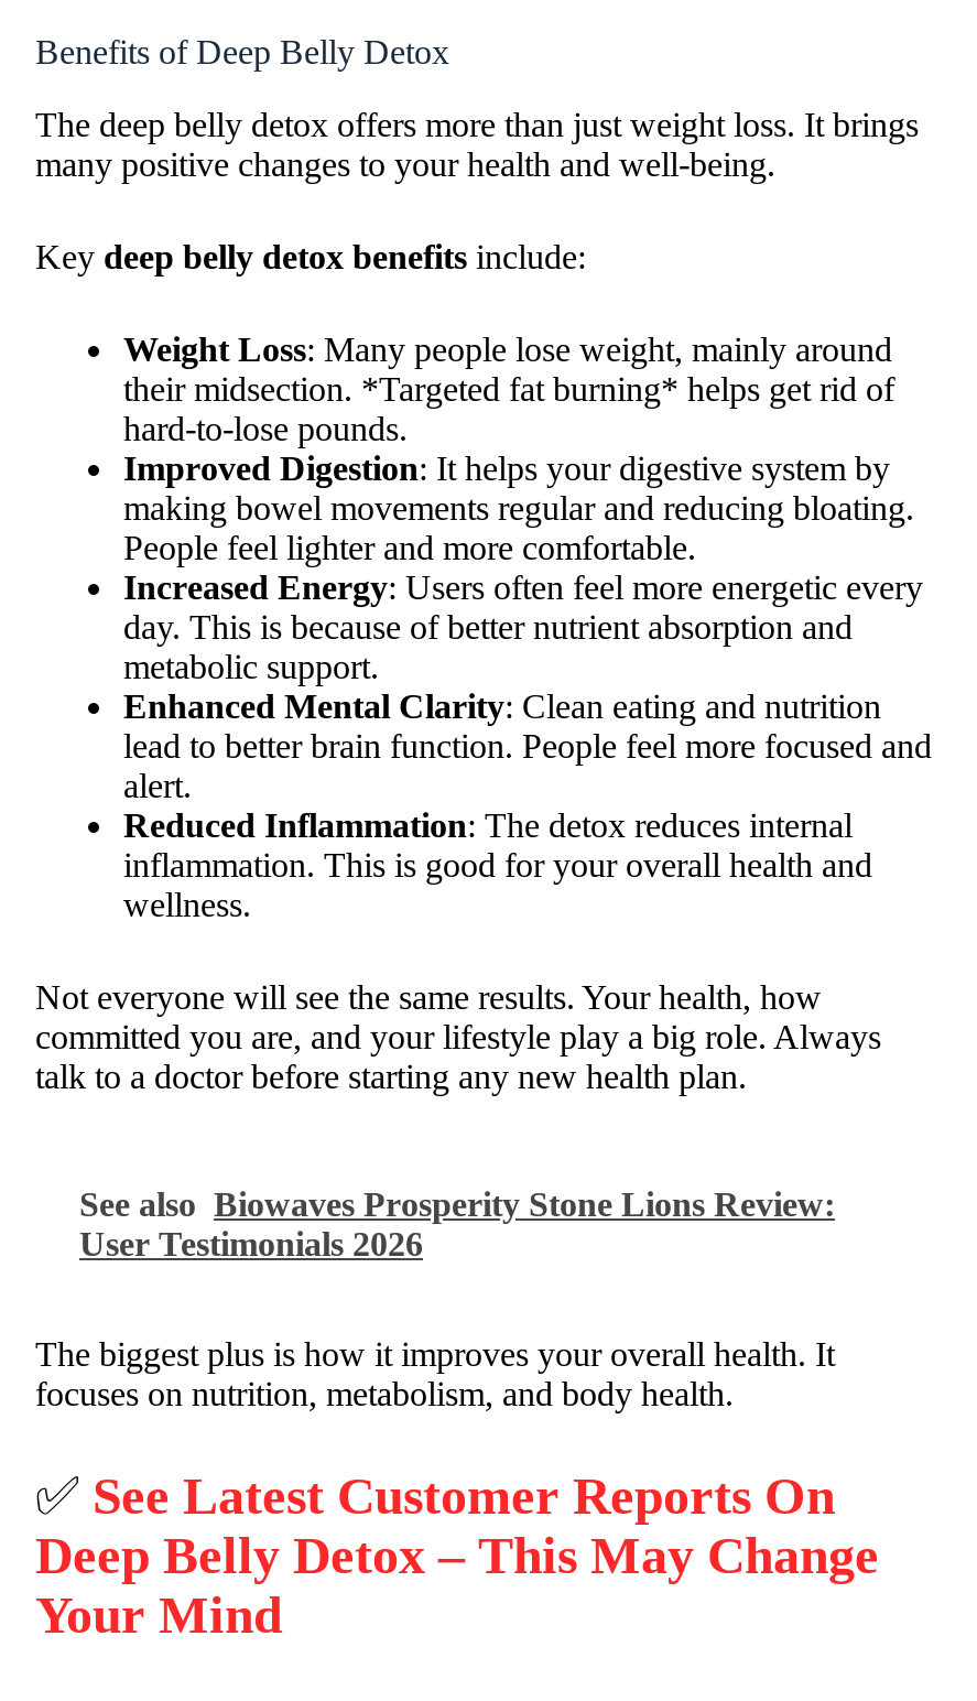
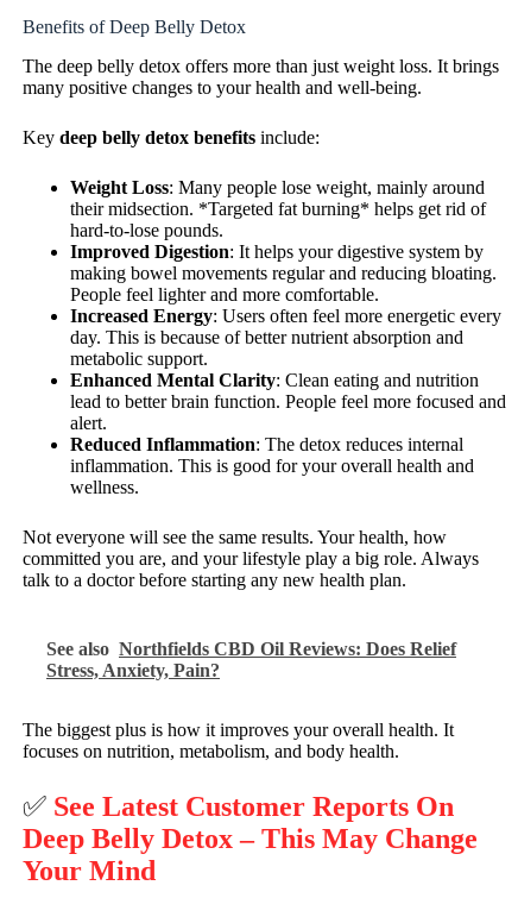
- See also Biowaves Prosperity Stone Lions Review:
- User Testimonials 2026
+ See also Northfields CBD Oil Reviews: Does Relief
+ Stress, Anxiety, Pain?
